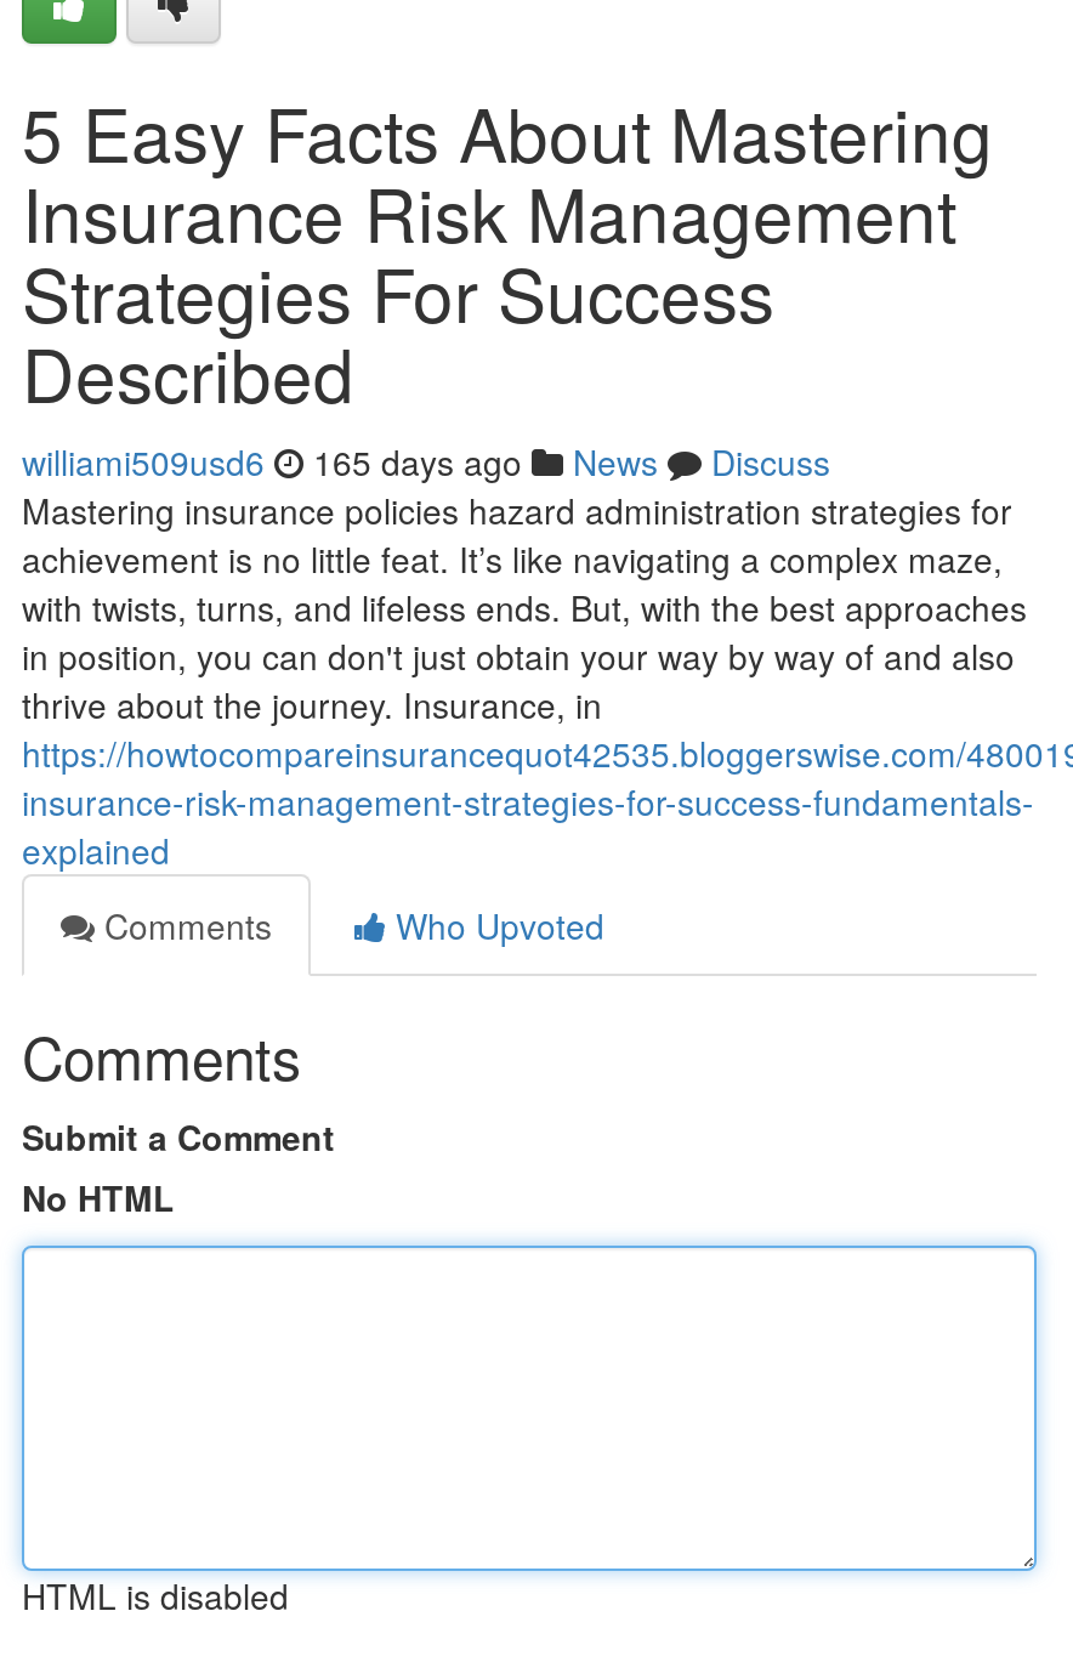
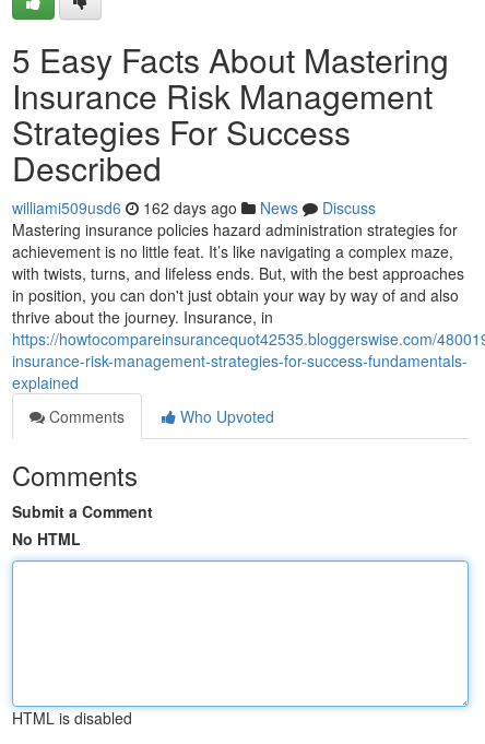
- williami509usd6 165 days ago News Discuss
+ williami509usd6 162 days ago News Discuss
